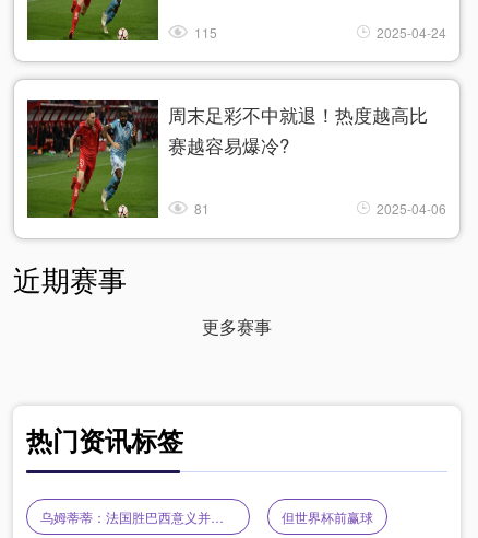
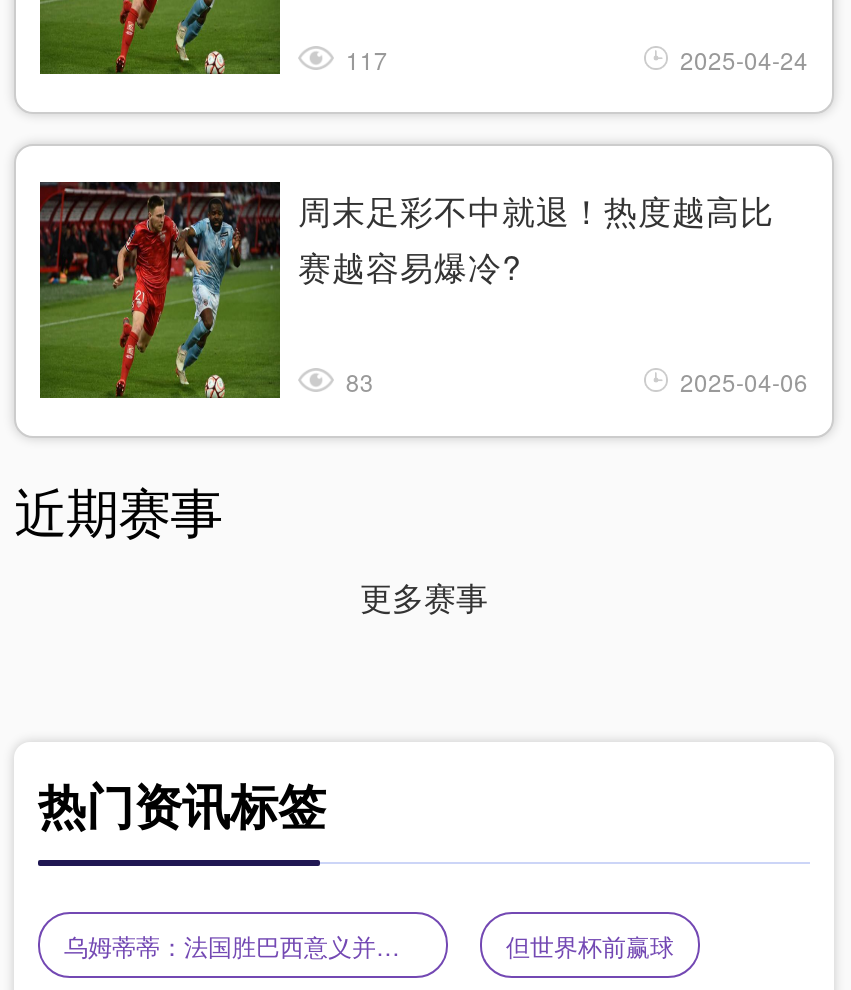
- 115
+ 117

- 81
+ 83
